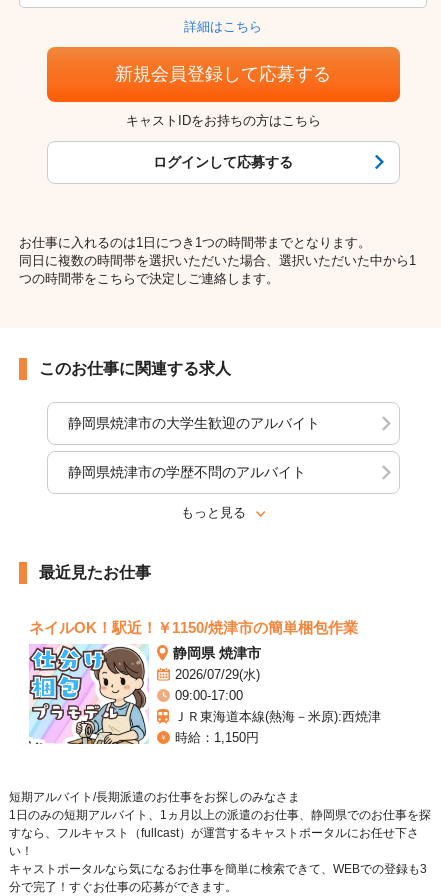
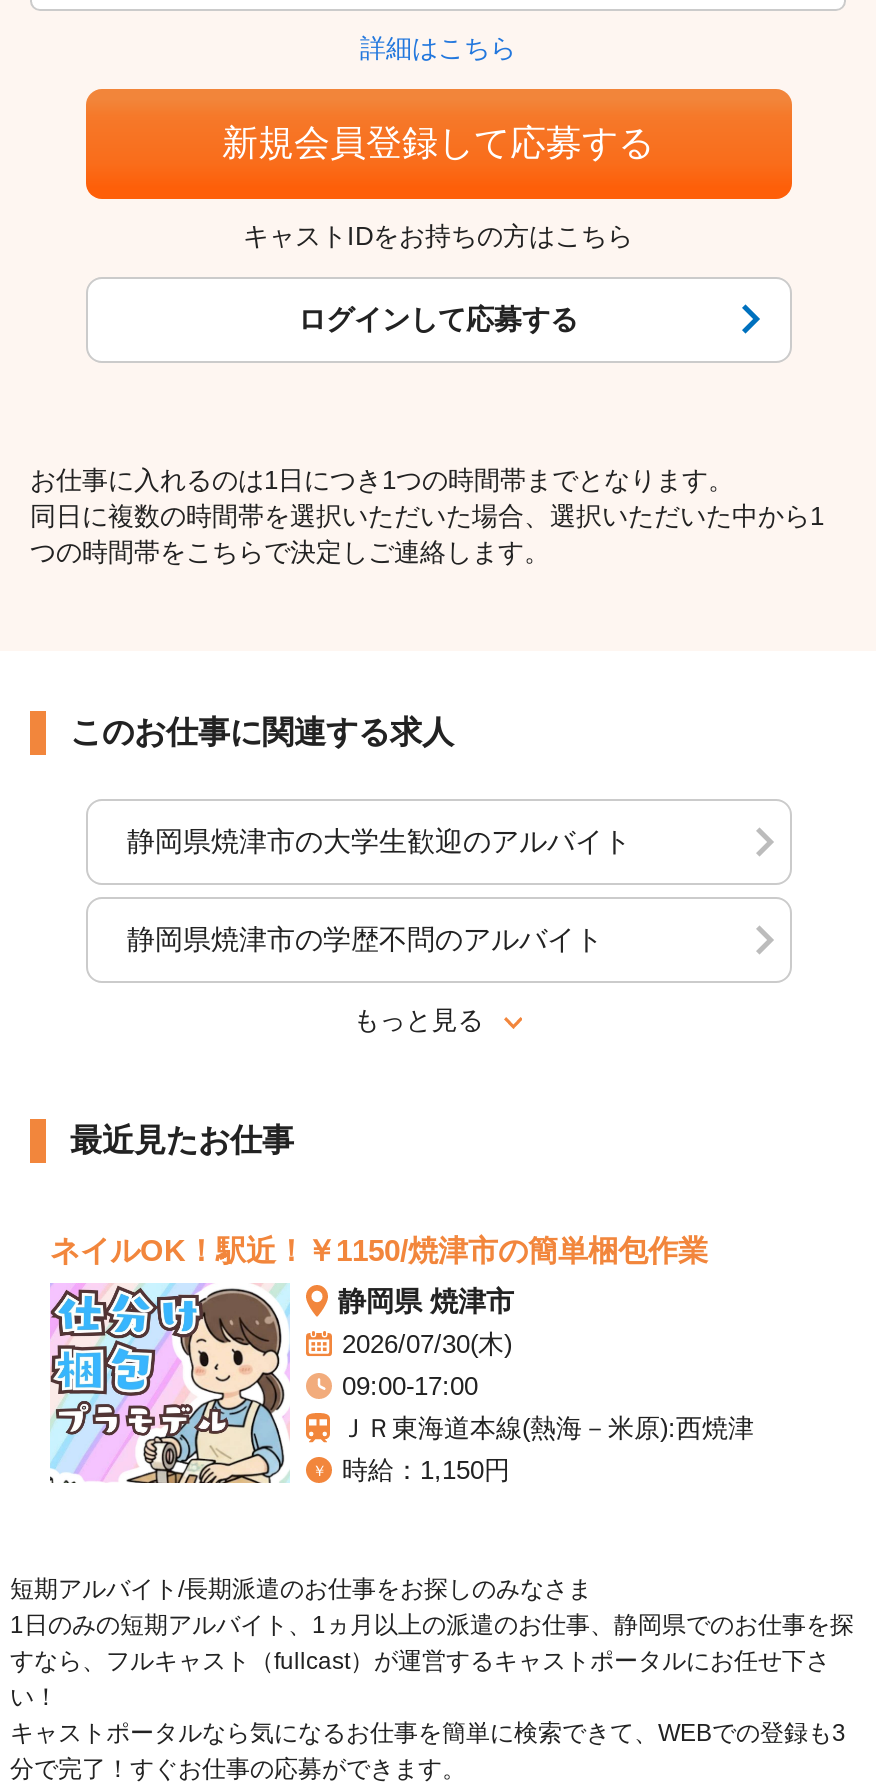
- 2026/07/29(水)
+ 2026/07/30(木)
